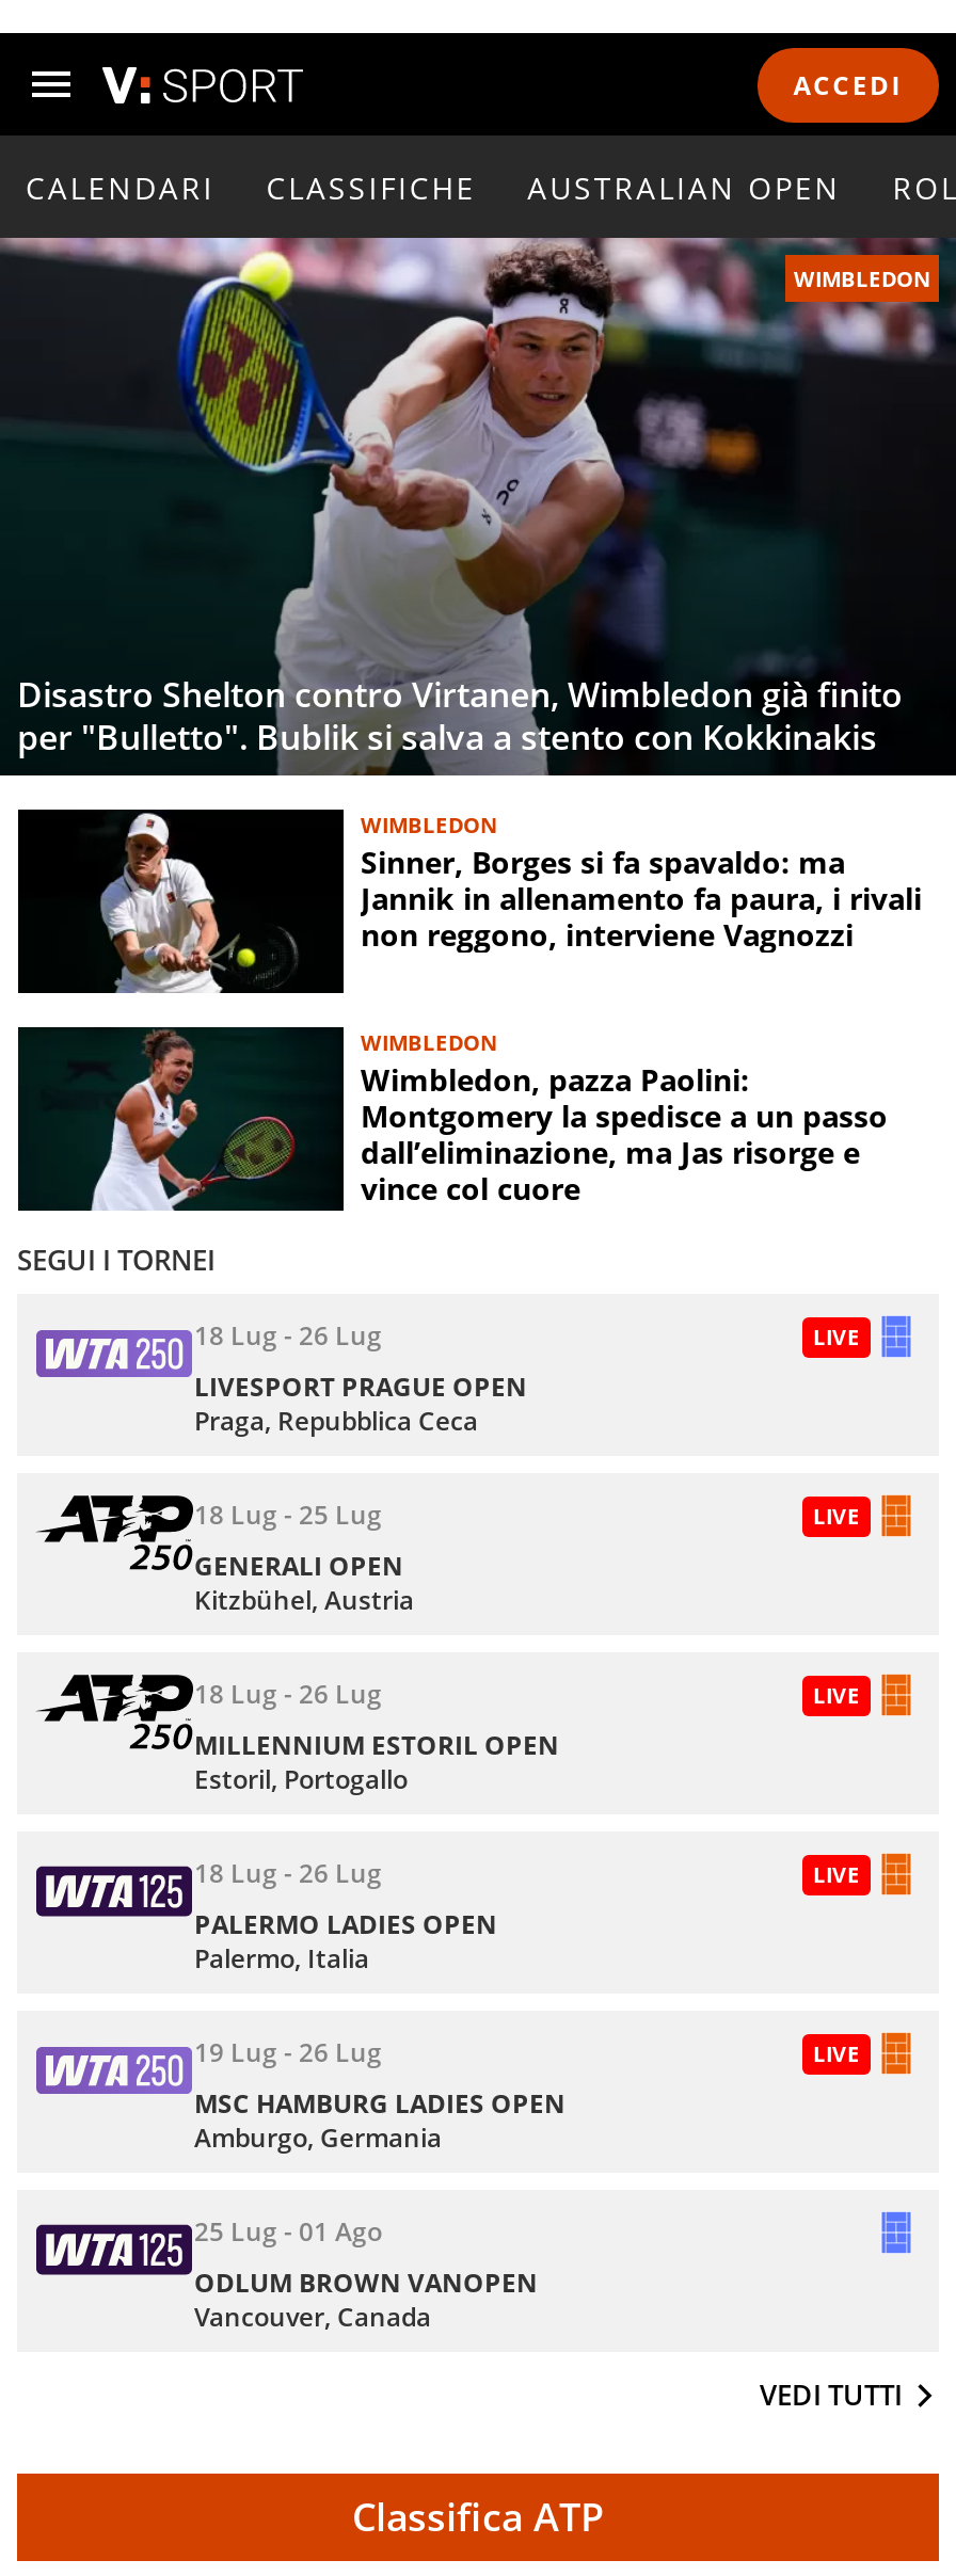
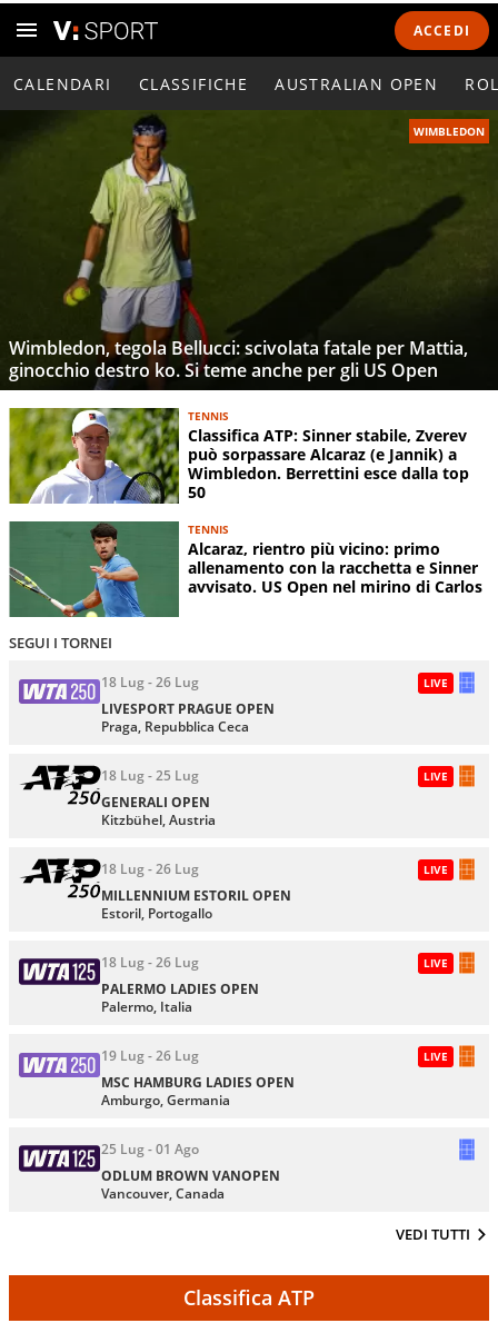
- [image]
- Disastro Shelton contro Virtanen, Wimbledon già finito
- per "Bulletto". Bublik si salva a stento con Kokkinakis
+ [image]
+ Wimbledon, tegola Bellucci: scivolata fatale per Mattia,
+ ginocchio destro ko. Si teme anche per gli US Open

- [image]
- WIMBLEDON
- Sinner, Borges si fa spavaldo: ma
- Jannik in allenamento fa paura, i rivali
- non reggono, interviene Vagnozzi
+ [image]
+ TENNIS
+ Classifica ATP: Sinner stabile, Zverev
+ può sorpassare Alcaraz (e Jannik) a
+ Wimbledon. Berrettini esce dalla top
+ 50

- [image]
- WIMBLEDON
- Wimbledon, pazza Paolini:
- Montgomery la spedisce a un passo
- dall’eliminazione, ma Jas risorge e
- vince col cuore
+ [image]
+ TENNIS
+ Alcaraz, rientro più vicino: primo
+ allenamento con la racchetta e Sinner
+ avvisato. US Open nel mirino di Carlos
